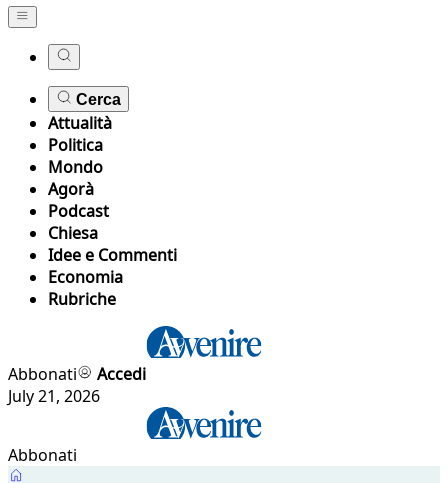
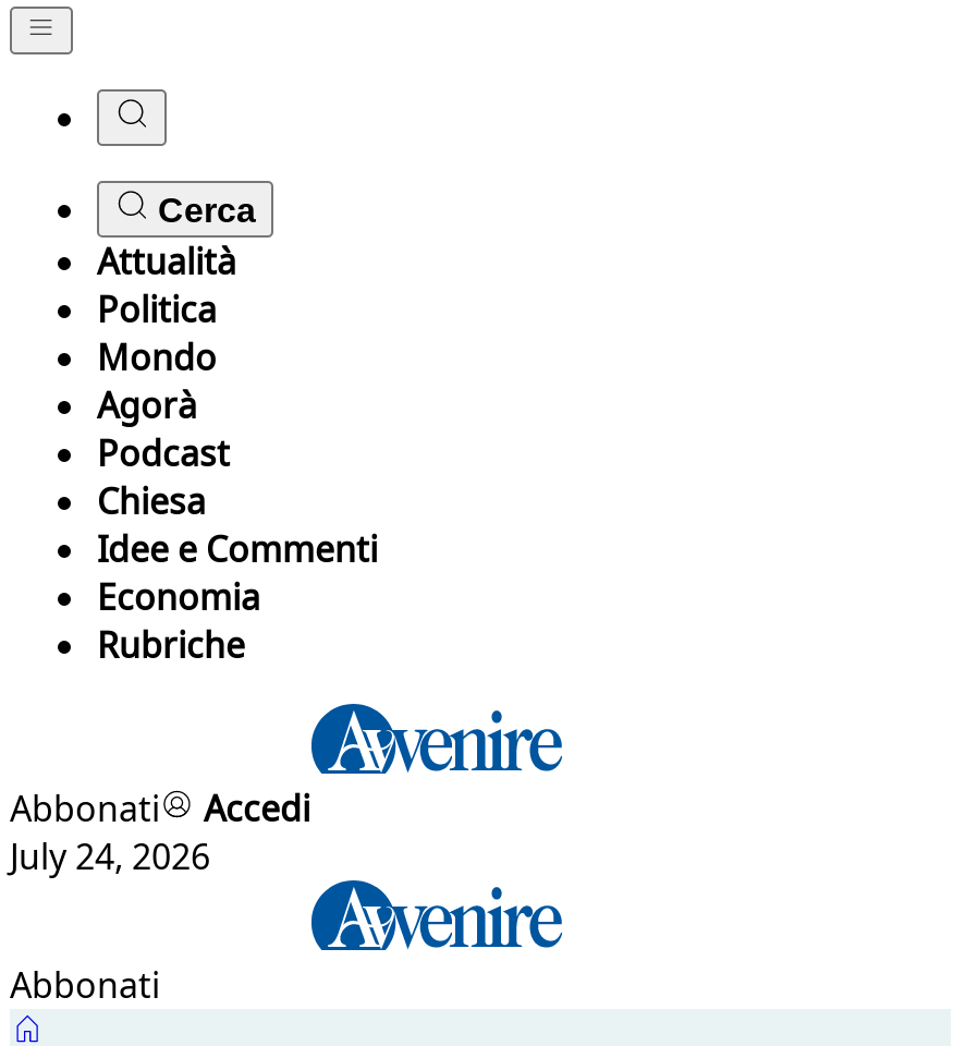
- July 21, 2026
+ July 24, 2026
